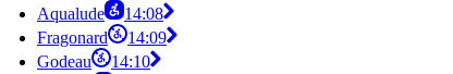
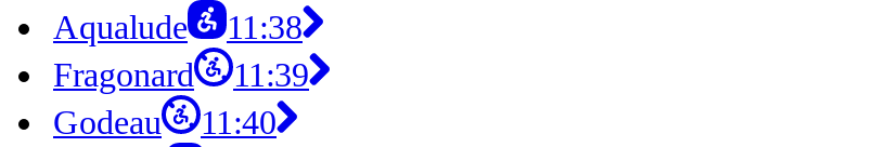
- Aqualude 14:08
+ Aqualude 11:38

- Fragonard 14:09
+ Fragonard 11:39

- Godeau 14:10
+ Godeau 11:40
